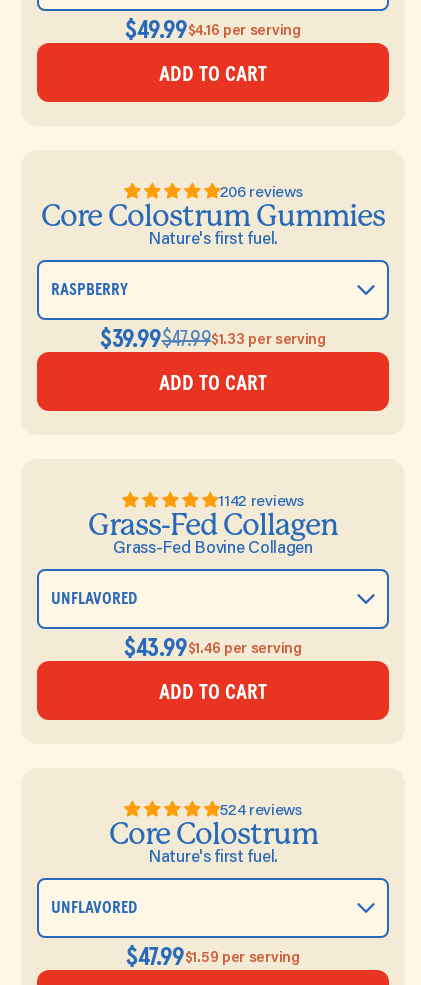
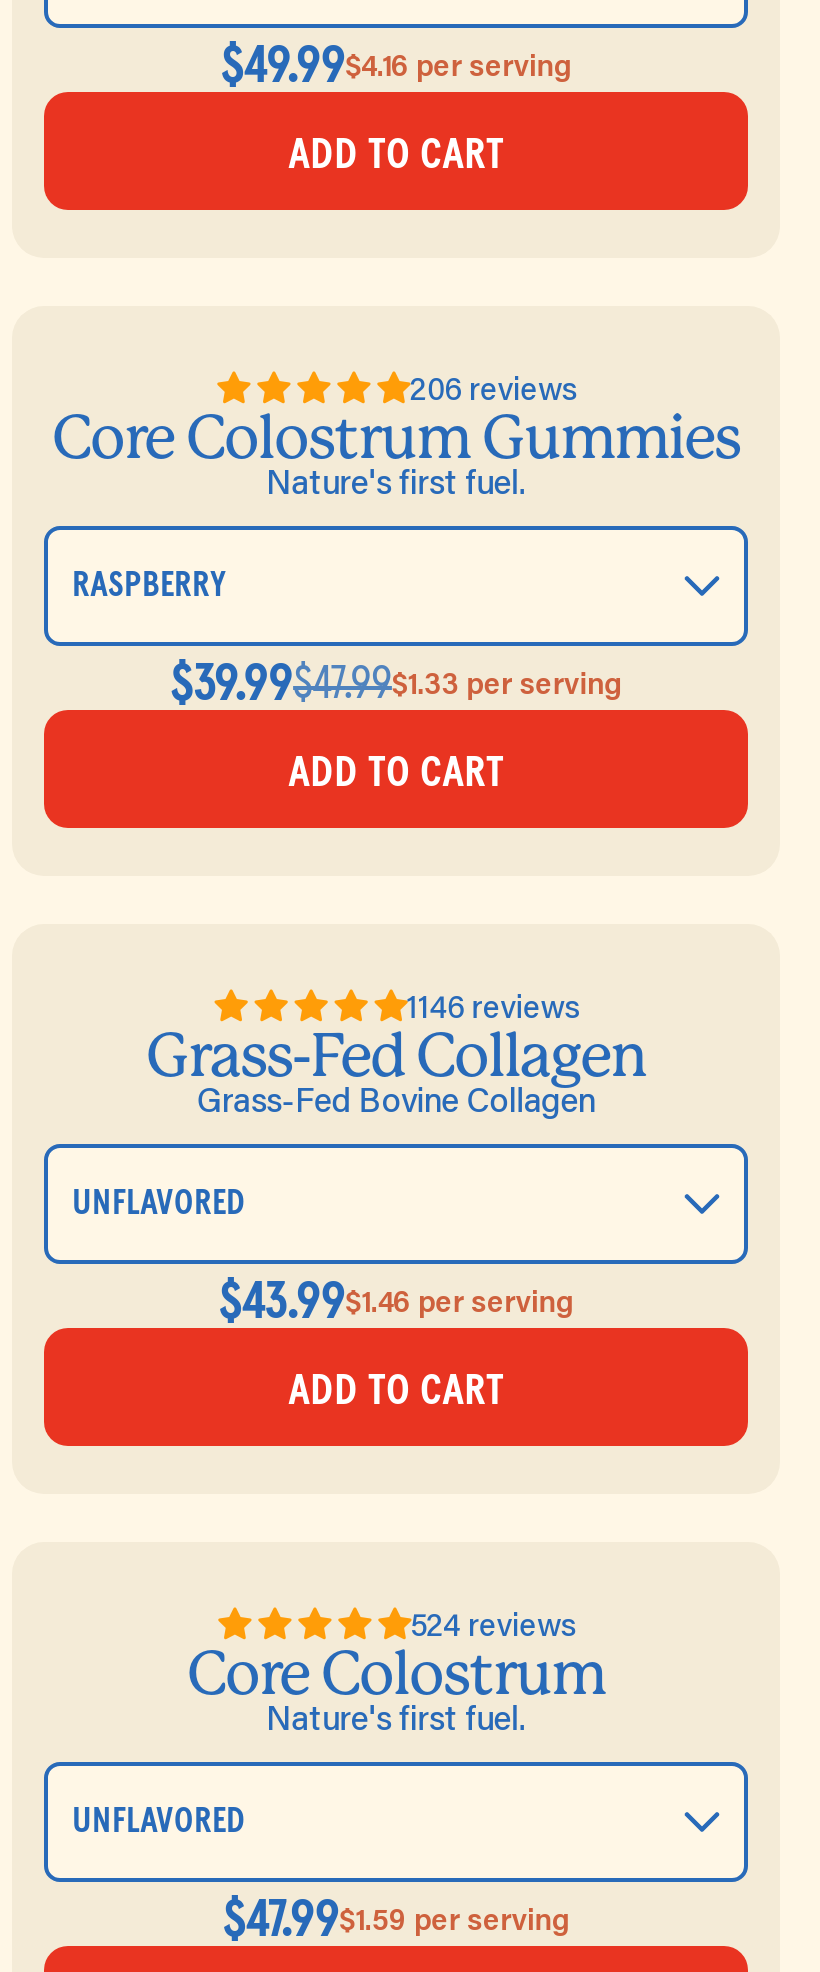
- 1142 reviews
+ 1146 reviews
